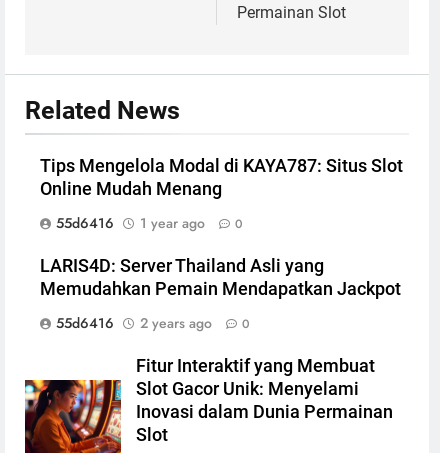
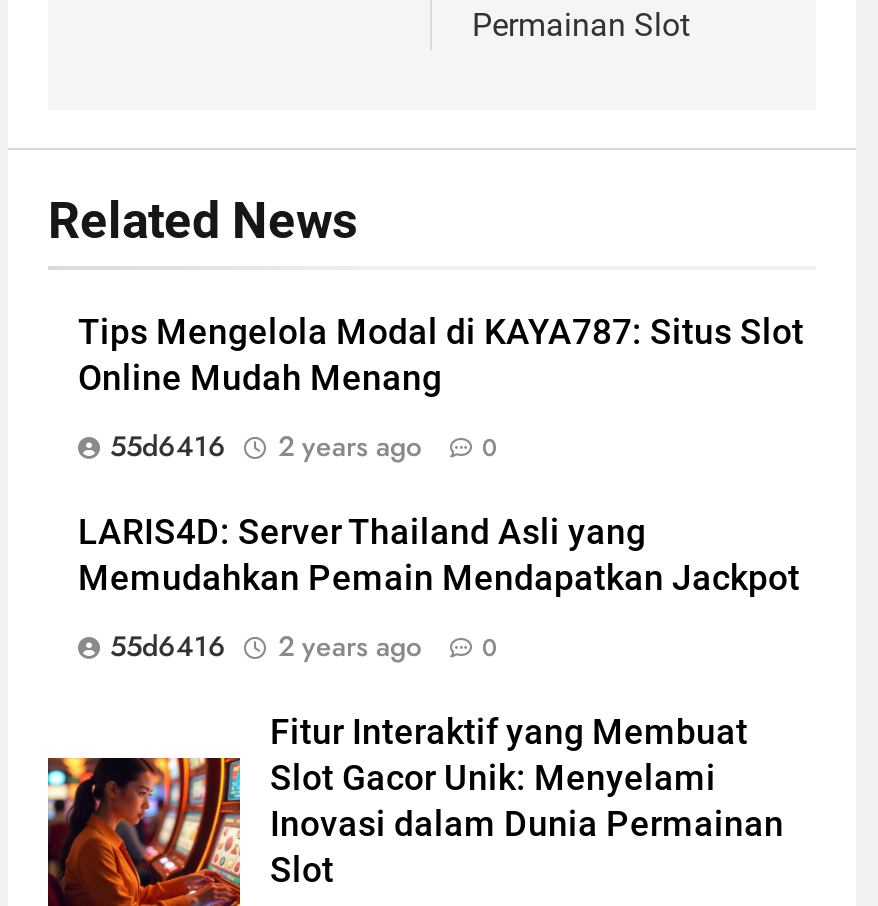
- 55d6416 1 year ago 0
+ 55d6416 2 years ago 0
